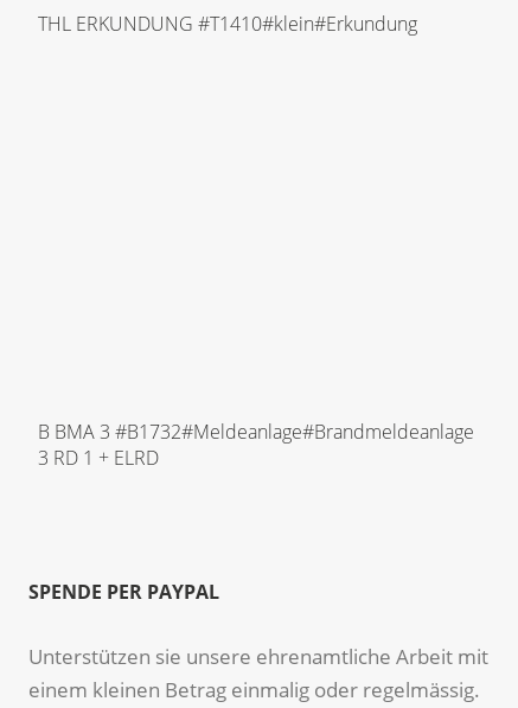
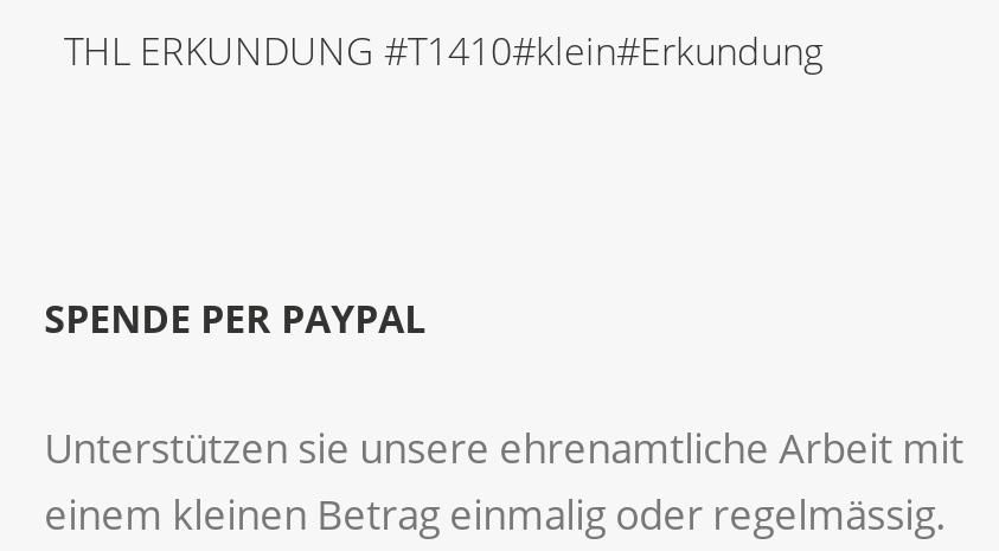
- B BMA 3 #B1732#Meldeanlage#Brandmeldeanlage
- 3 RD 1 + ELRD
